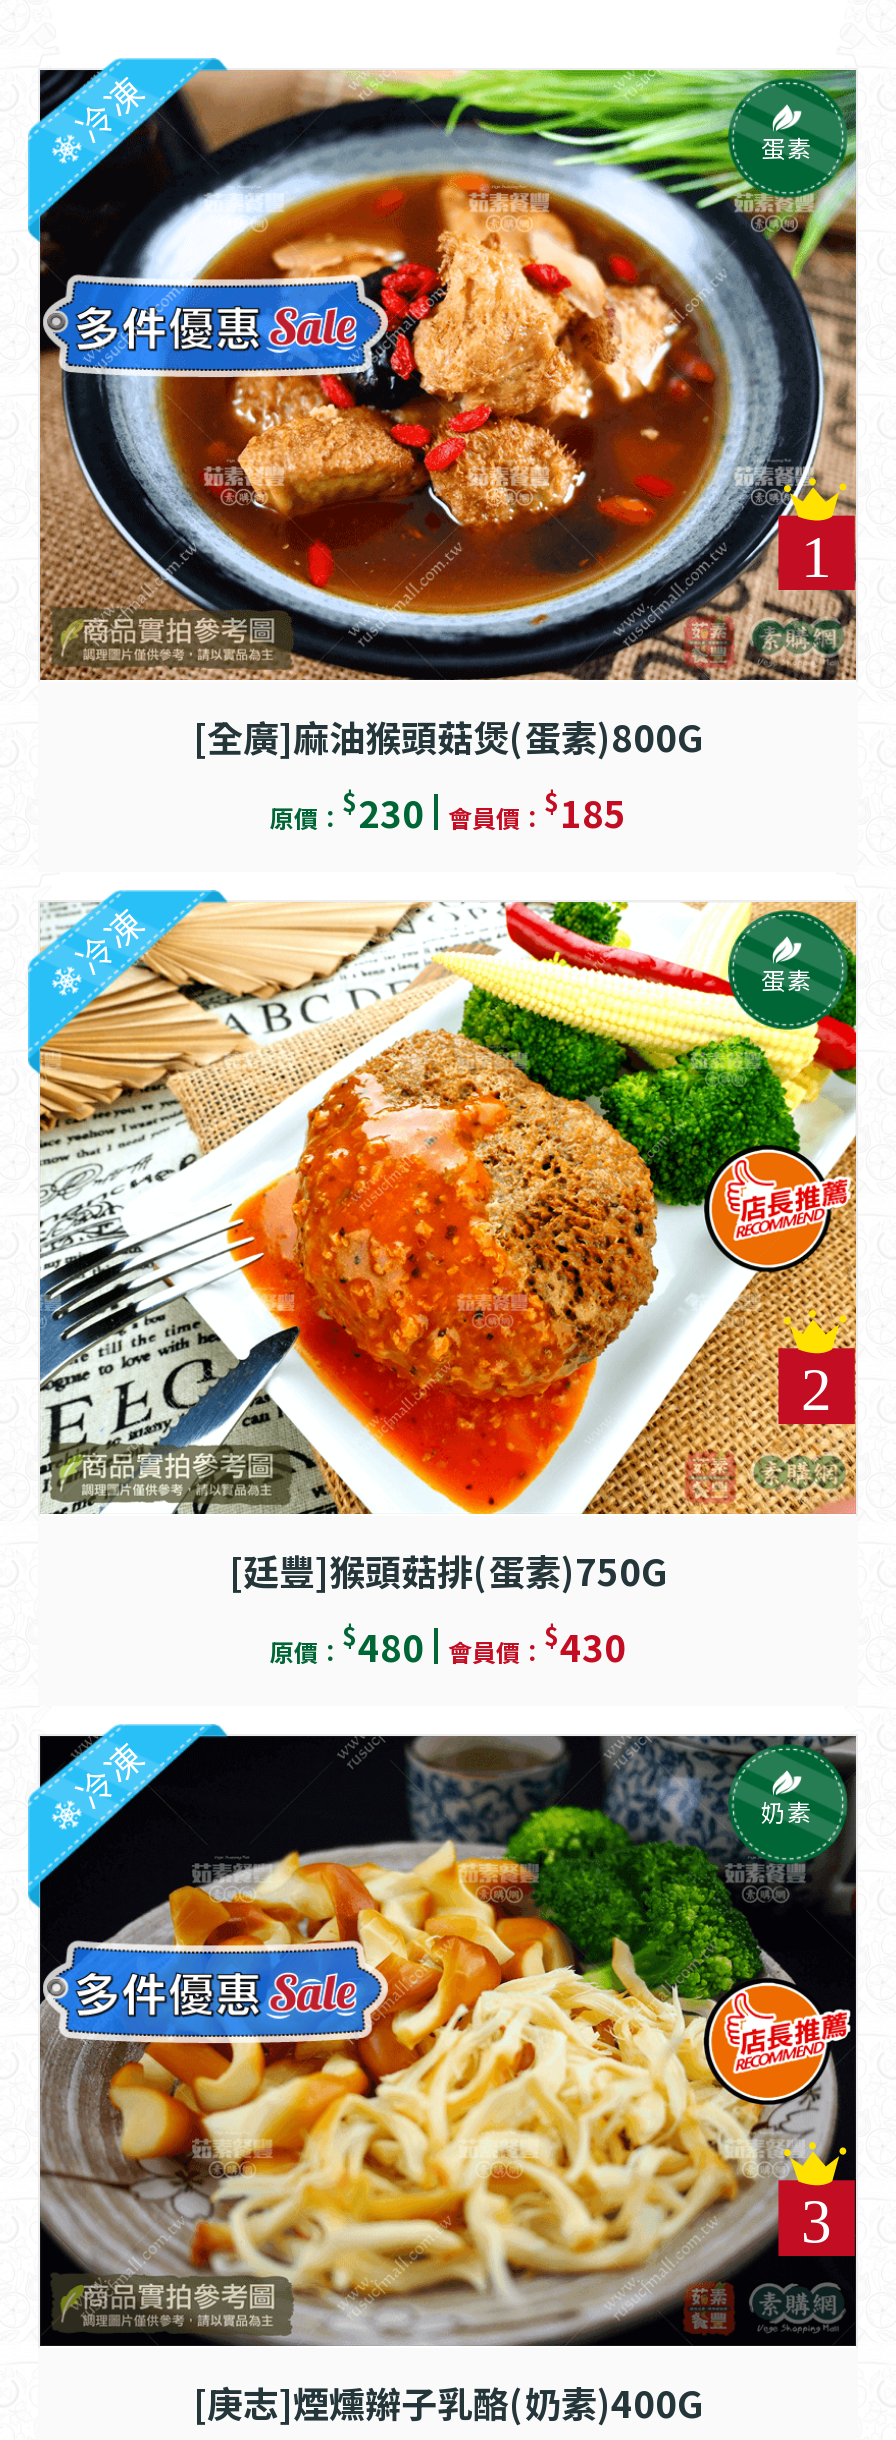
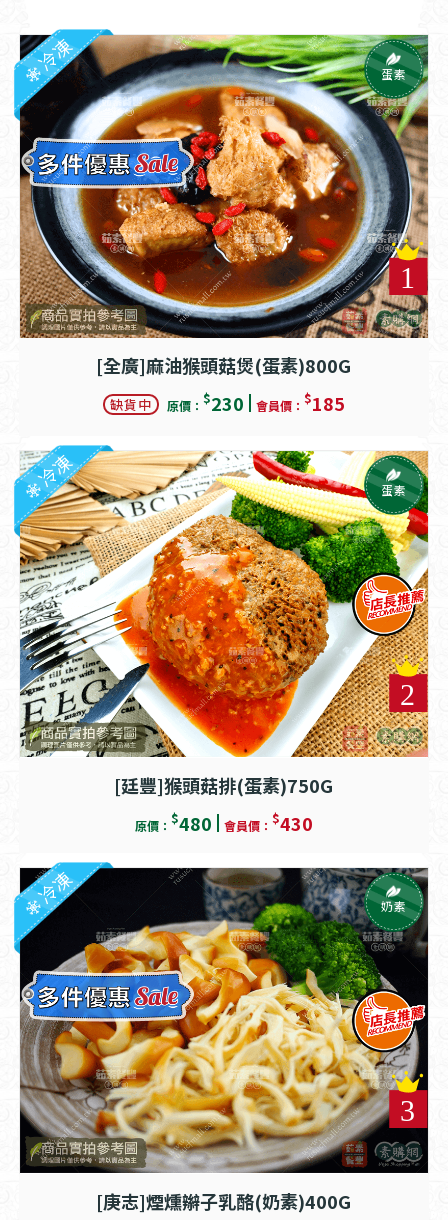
+ 缺貨中
